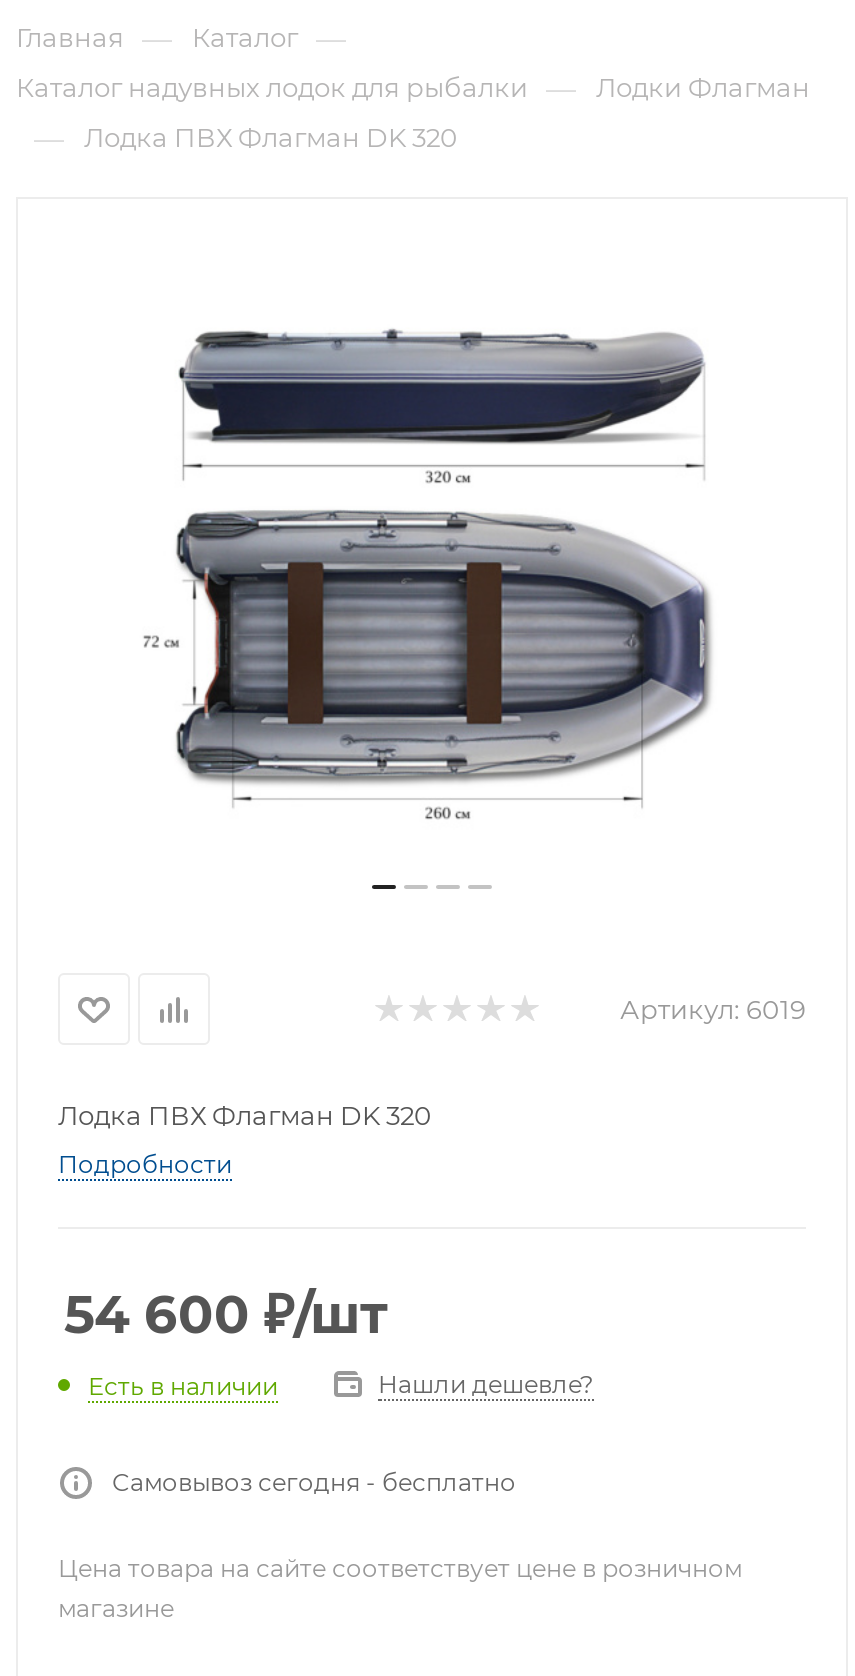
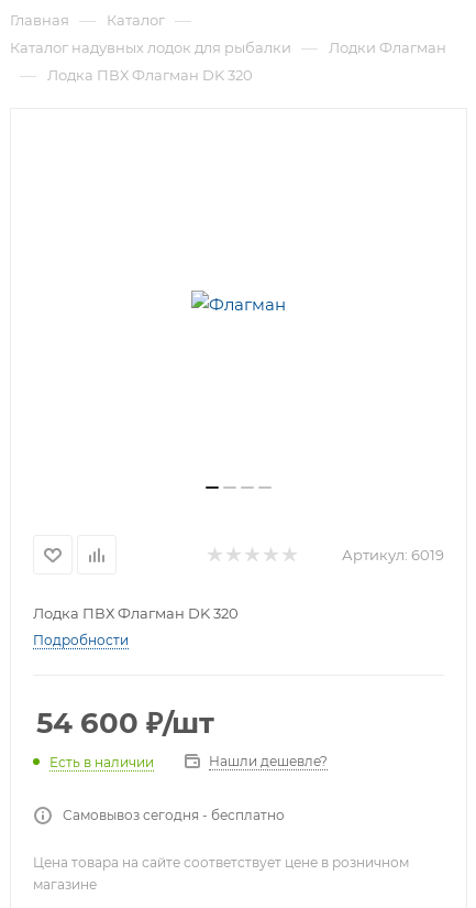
- [image]

- [image]
